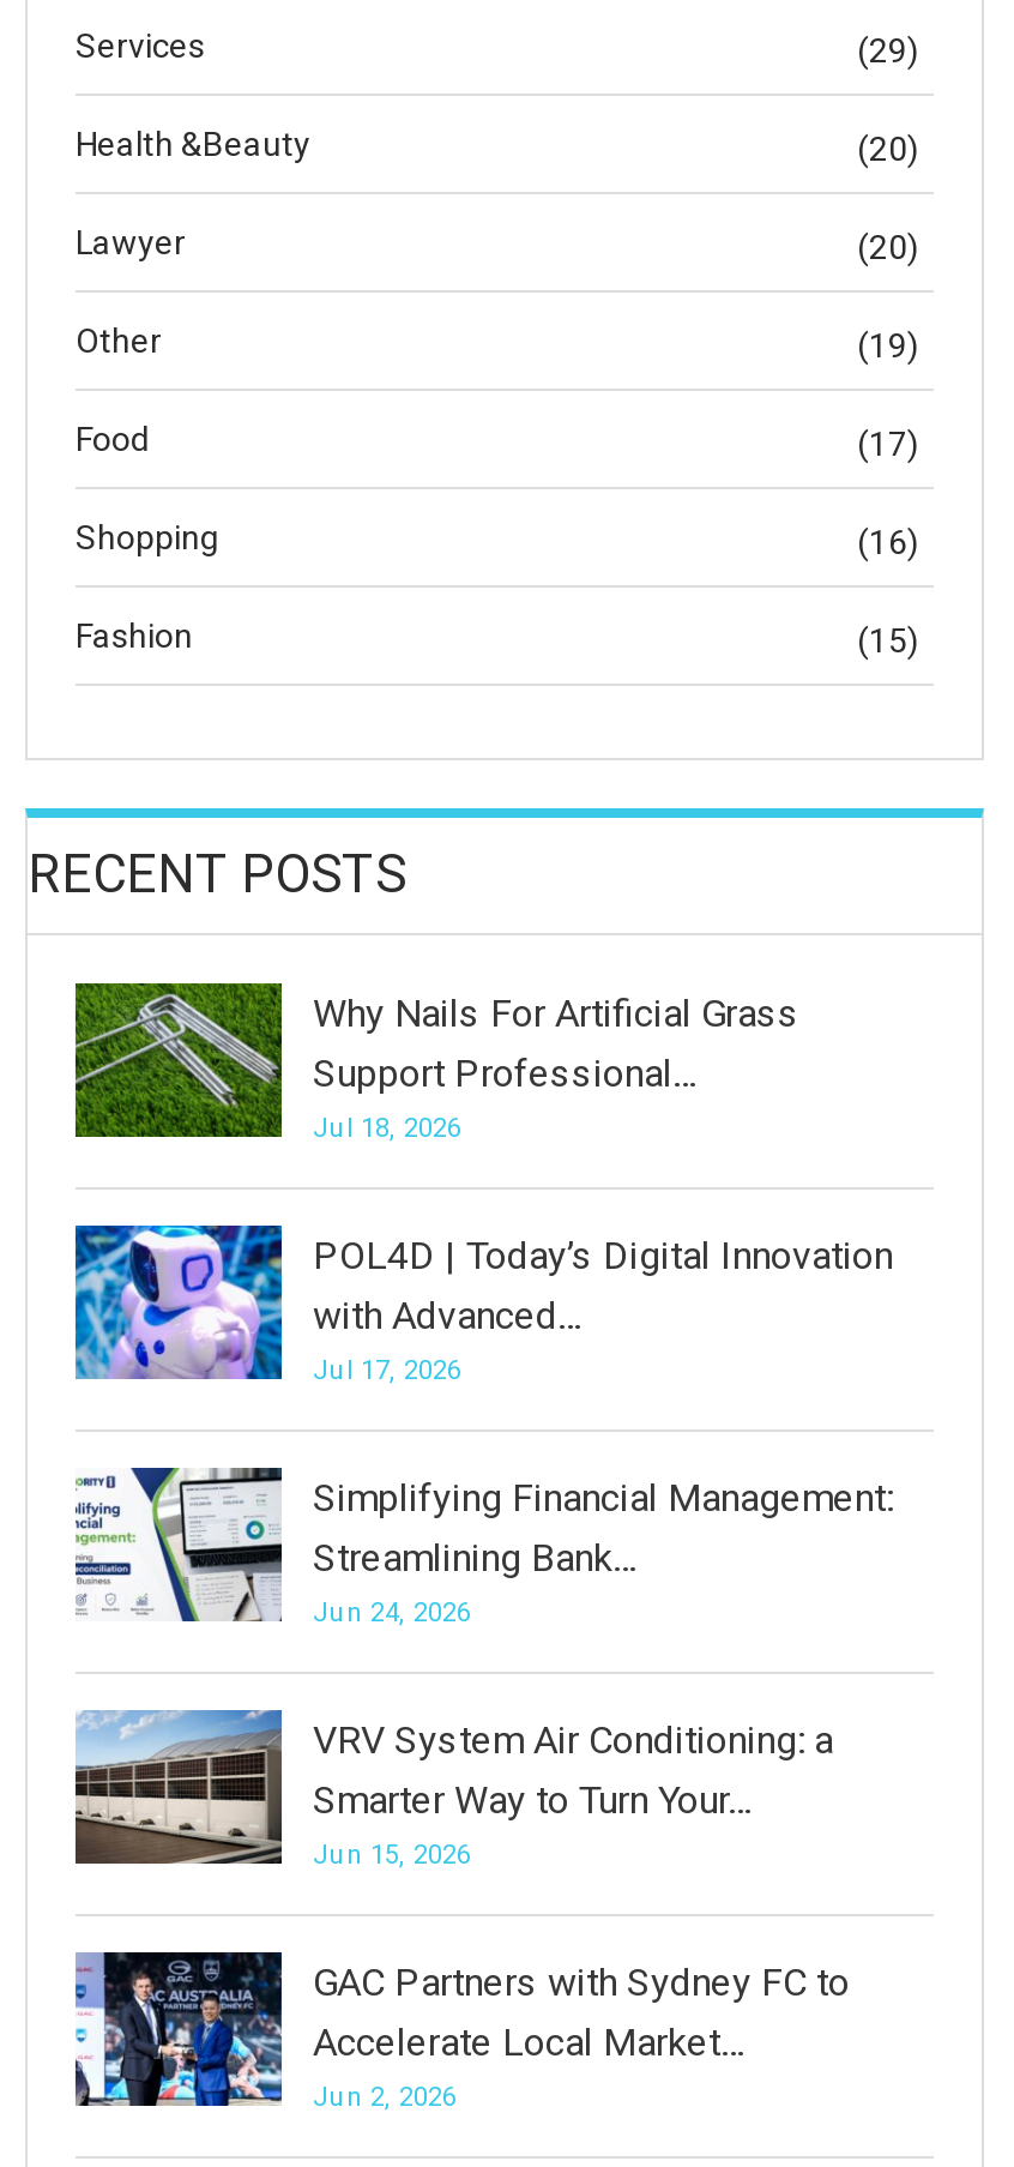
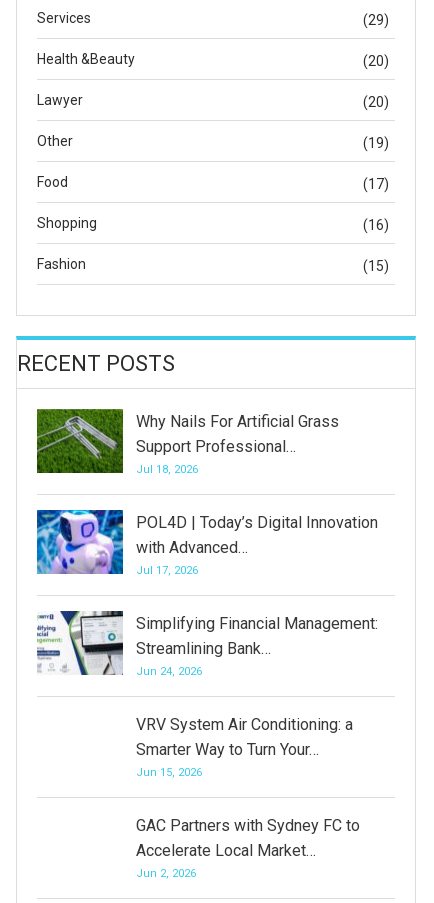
- [image]

- [image]
